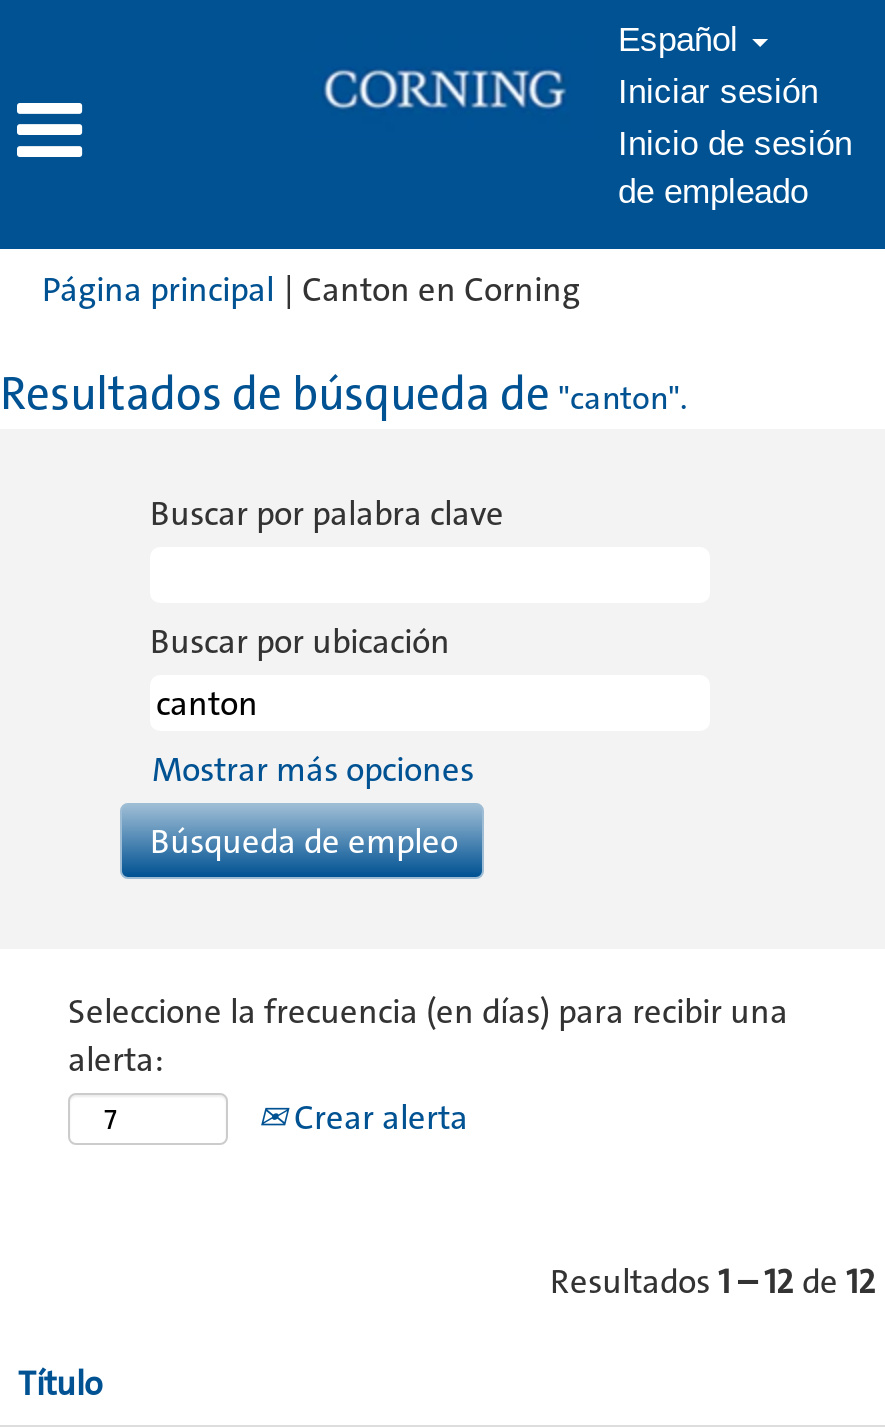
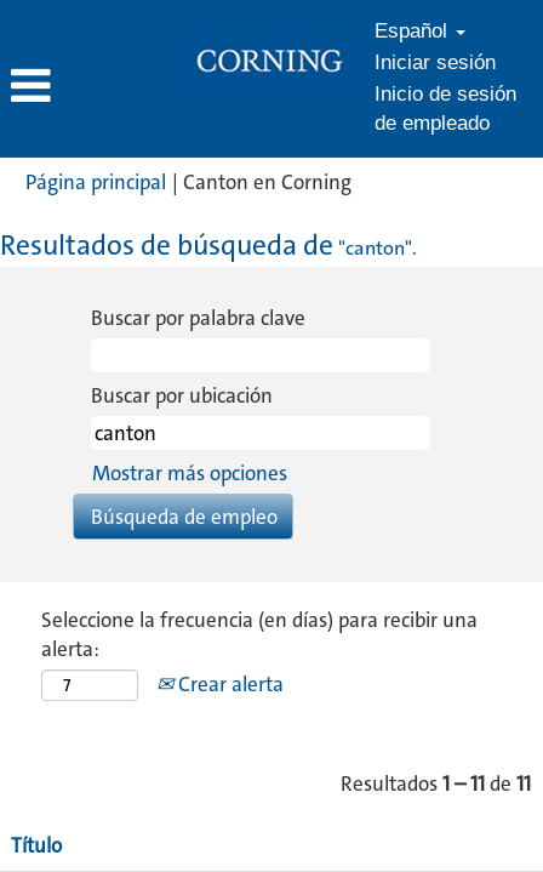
- Resultados 1 – 12 de 12
+ Resultados 1 – 11 de 11
